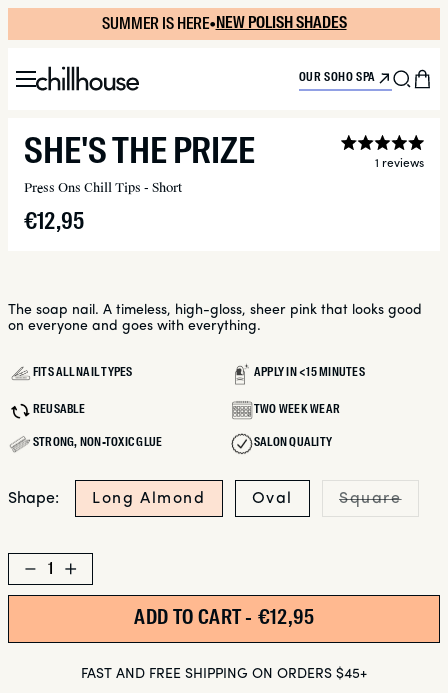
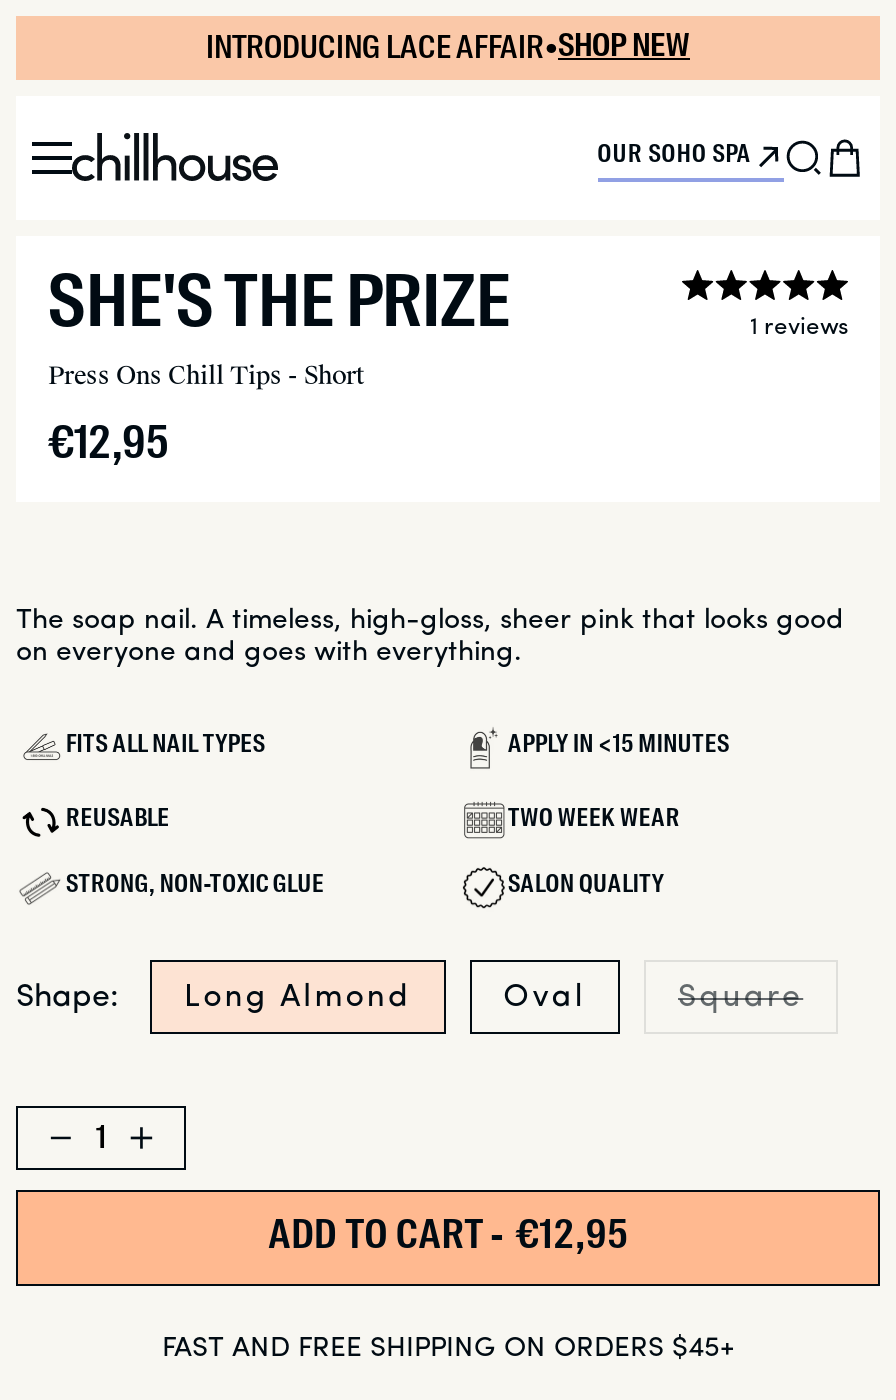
- SUMMER IS HERE•NEW POLISH SHADES
+ INTRODUCING LACE AFFAIR•SHOP NEW
